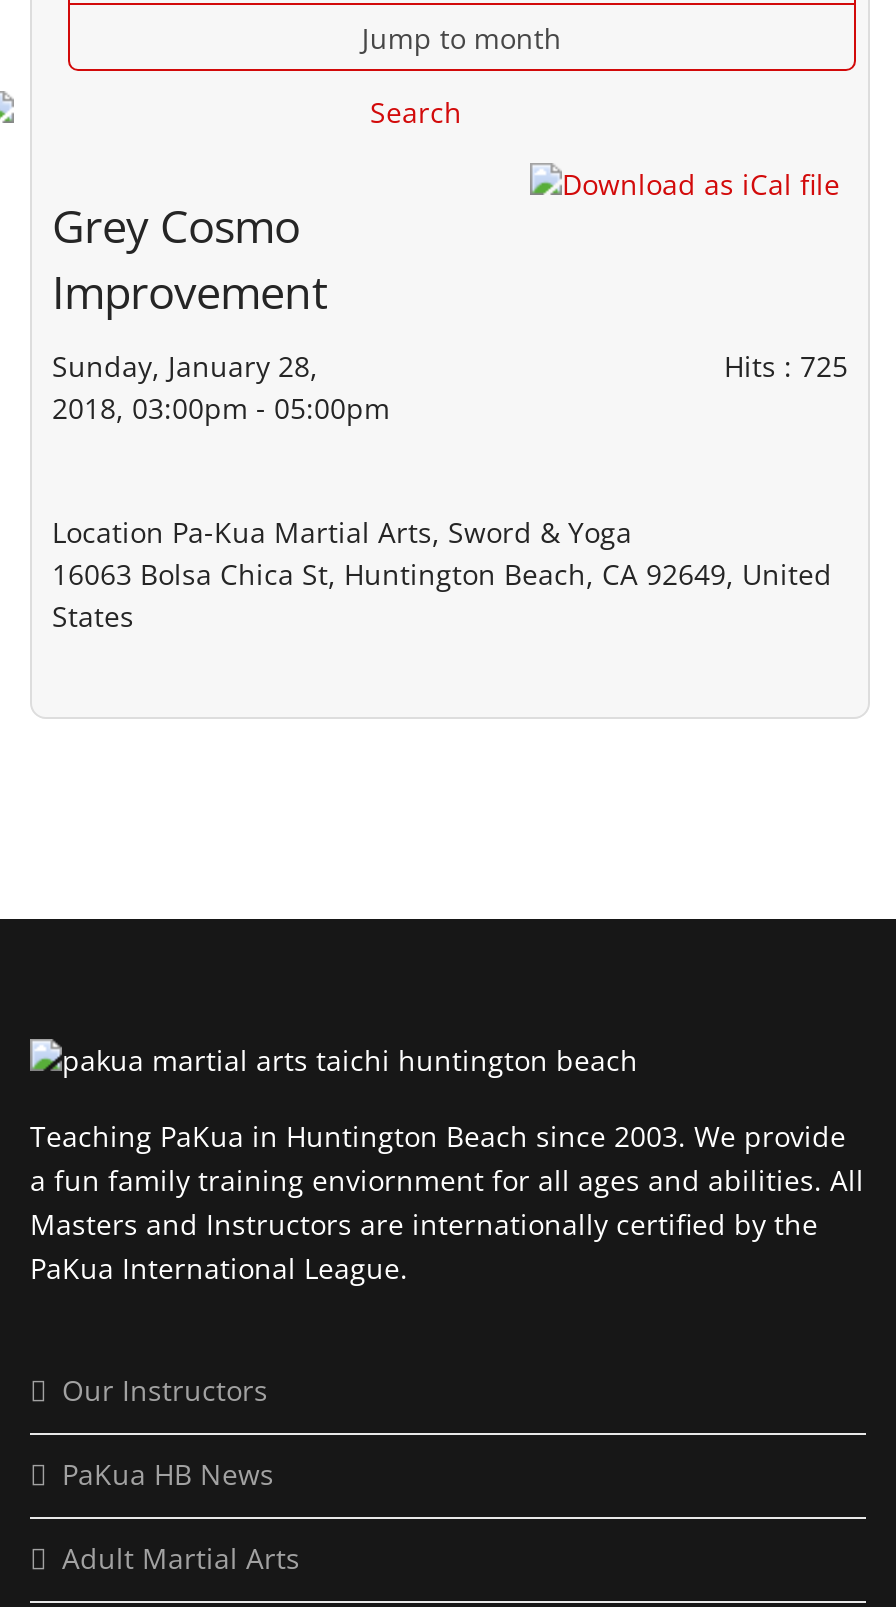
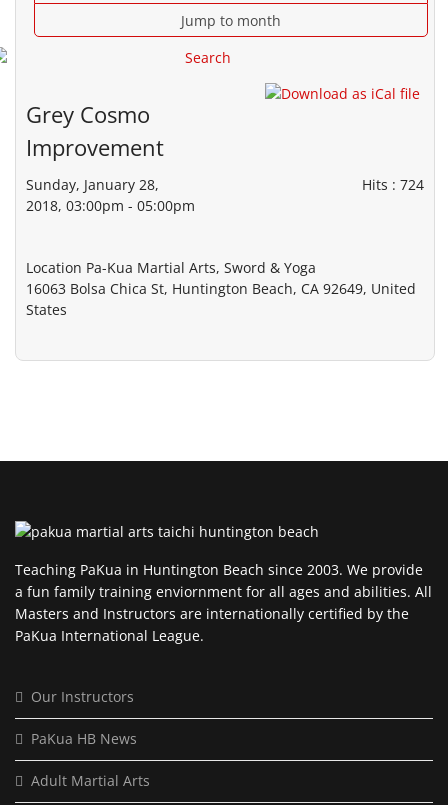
- Hits: 725
+ Hits: 724
